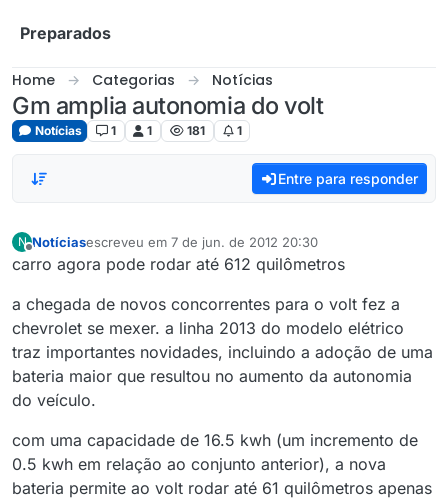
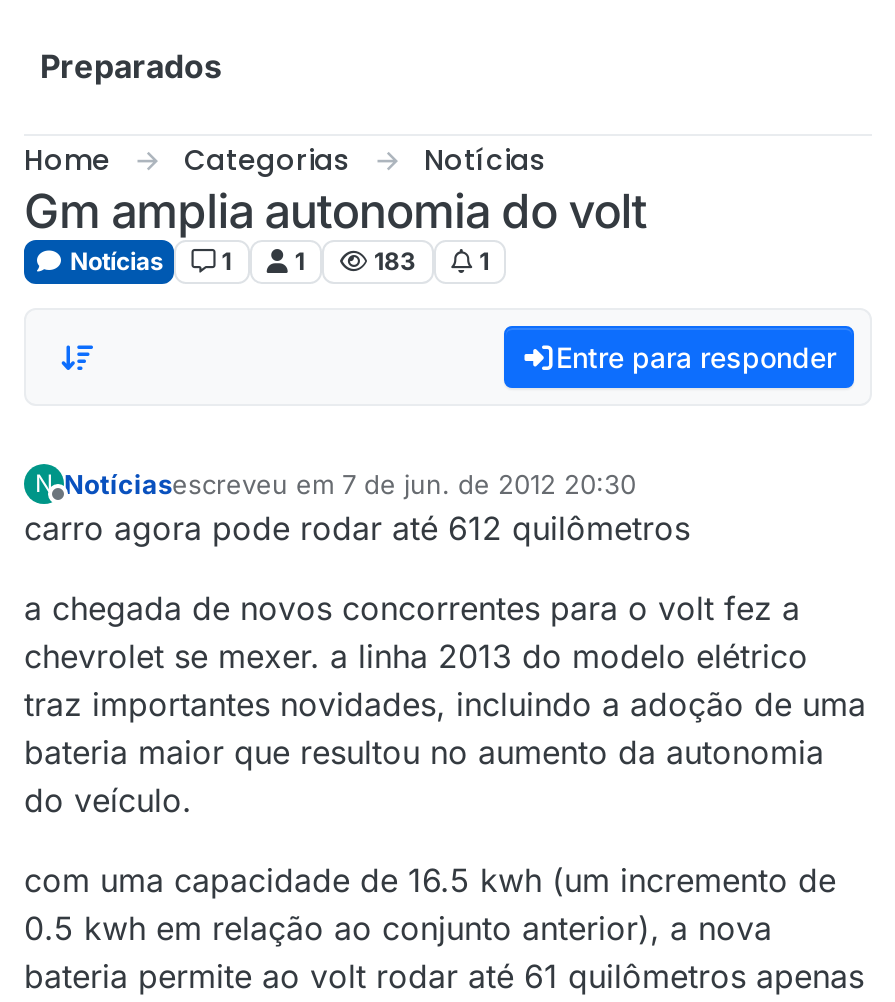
- 181
+ 183
